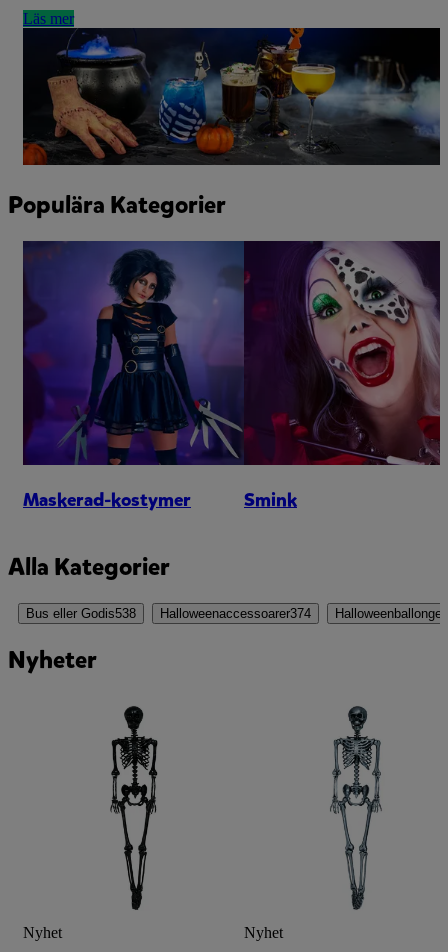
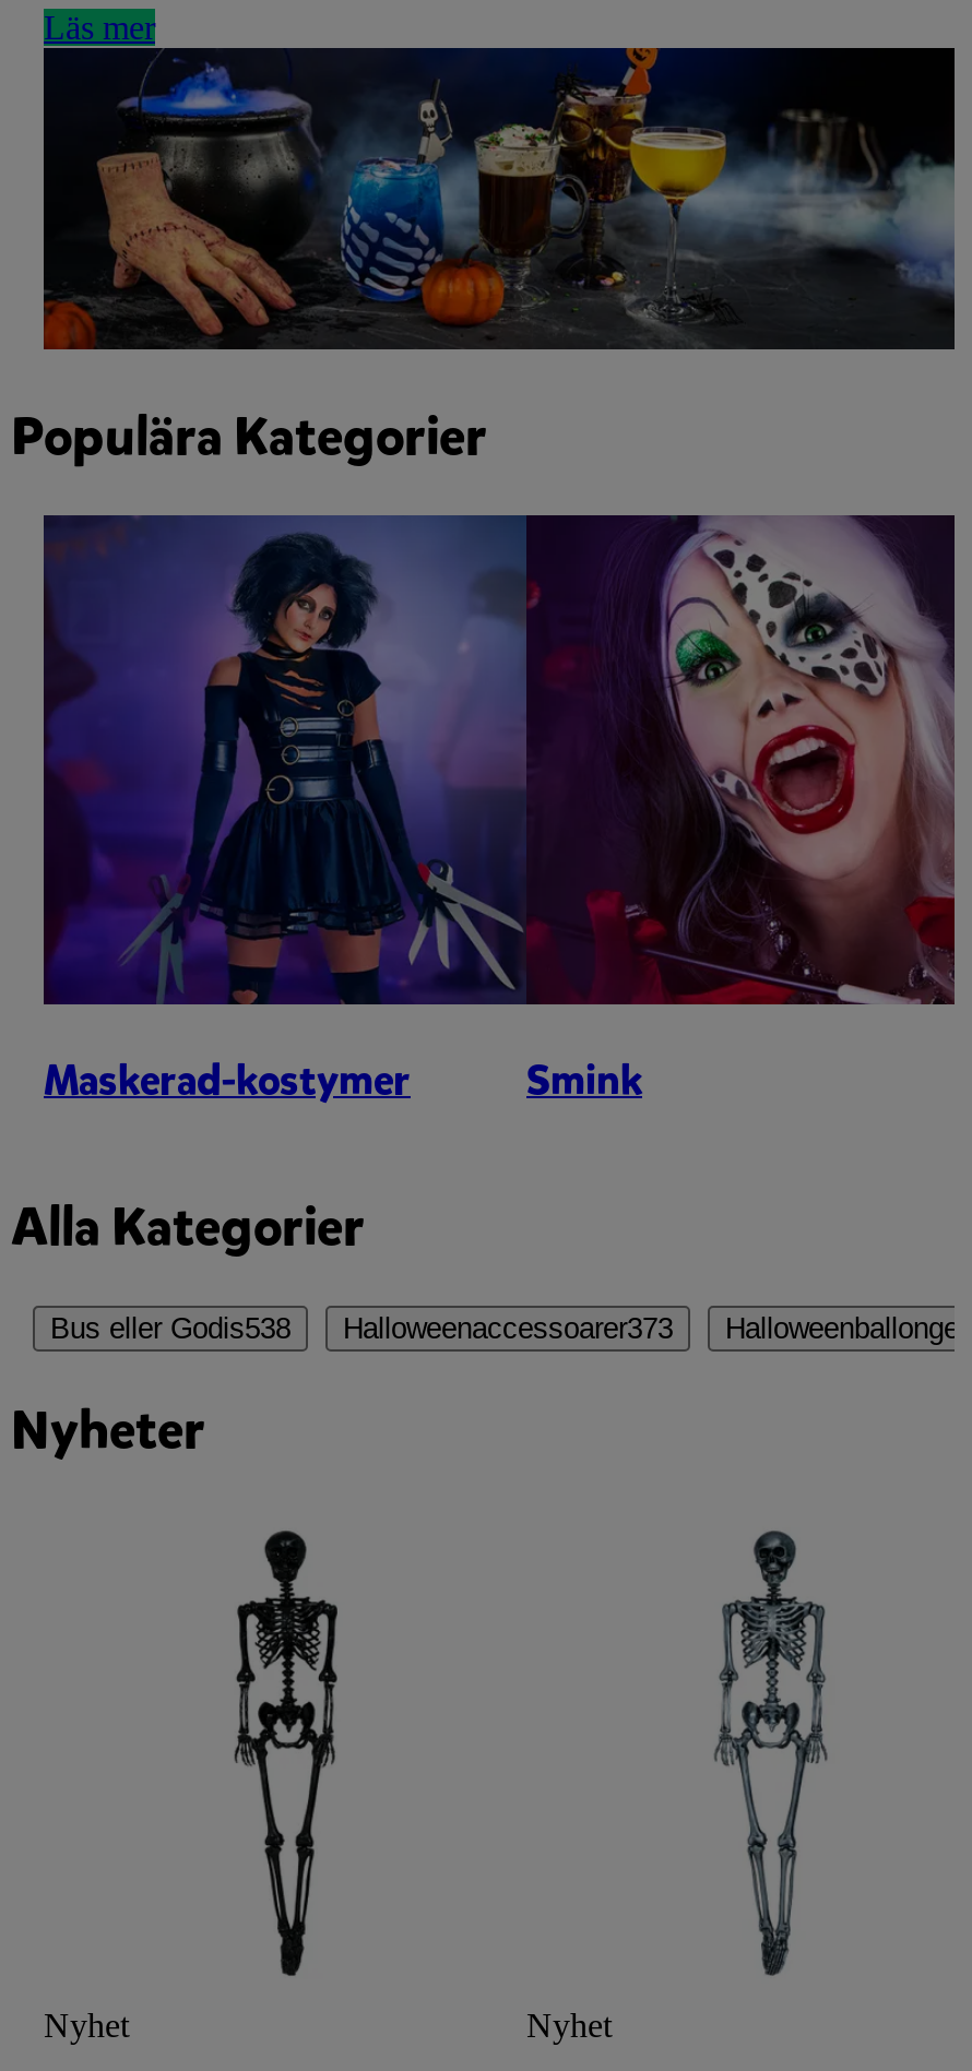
- Halloweenaccessoarer374
+ Halloweenaccessoarer373
